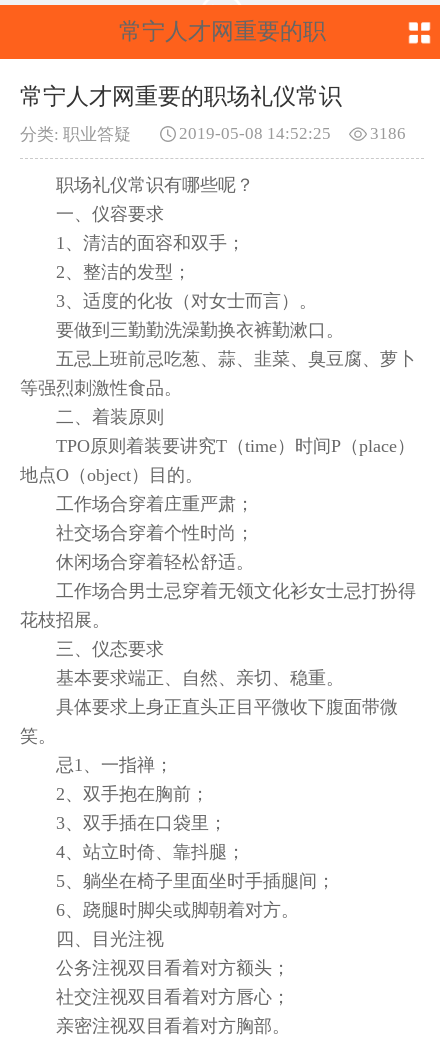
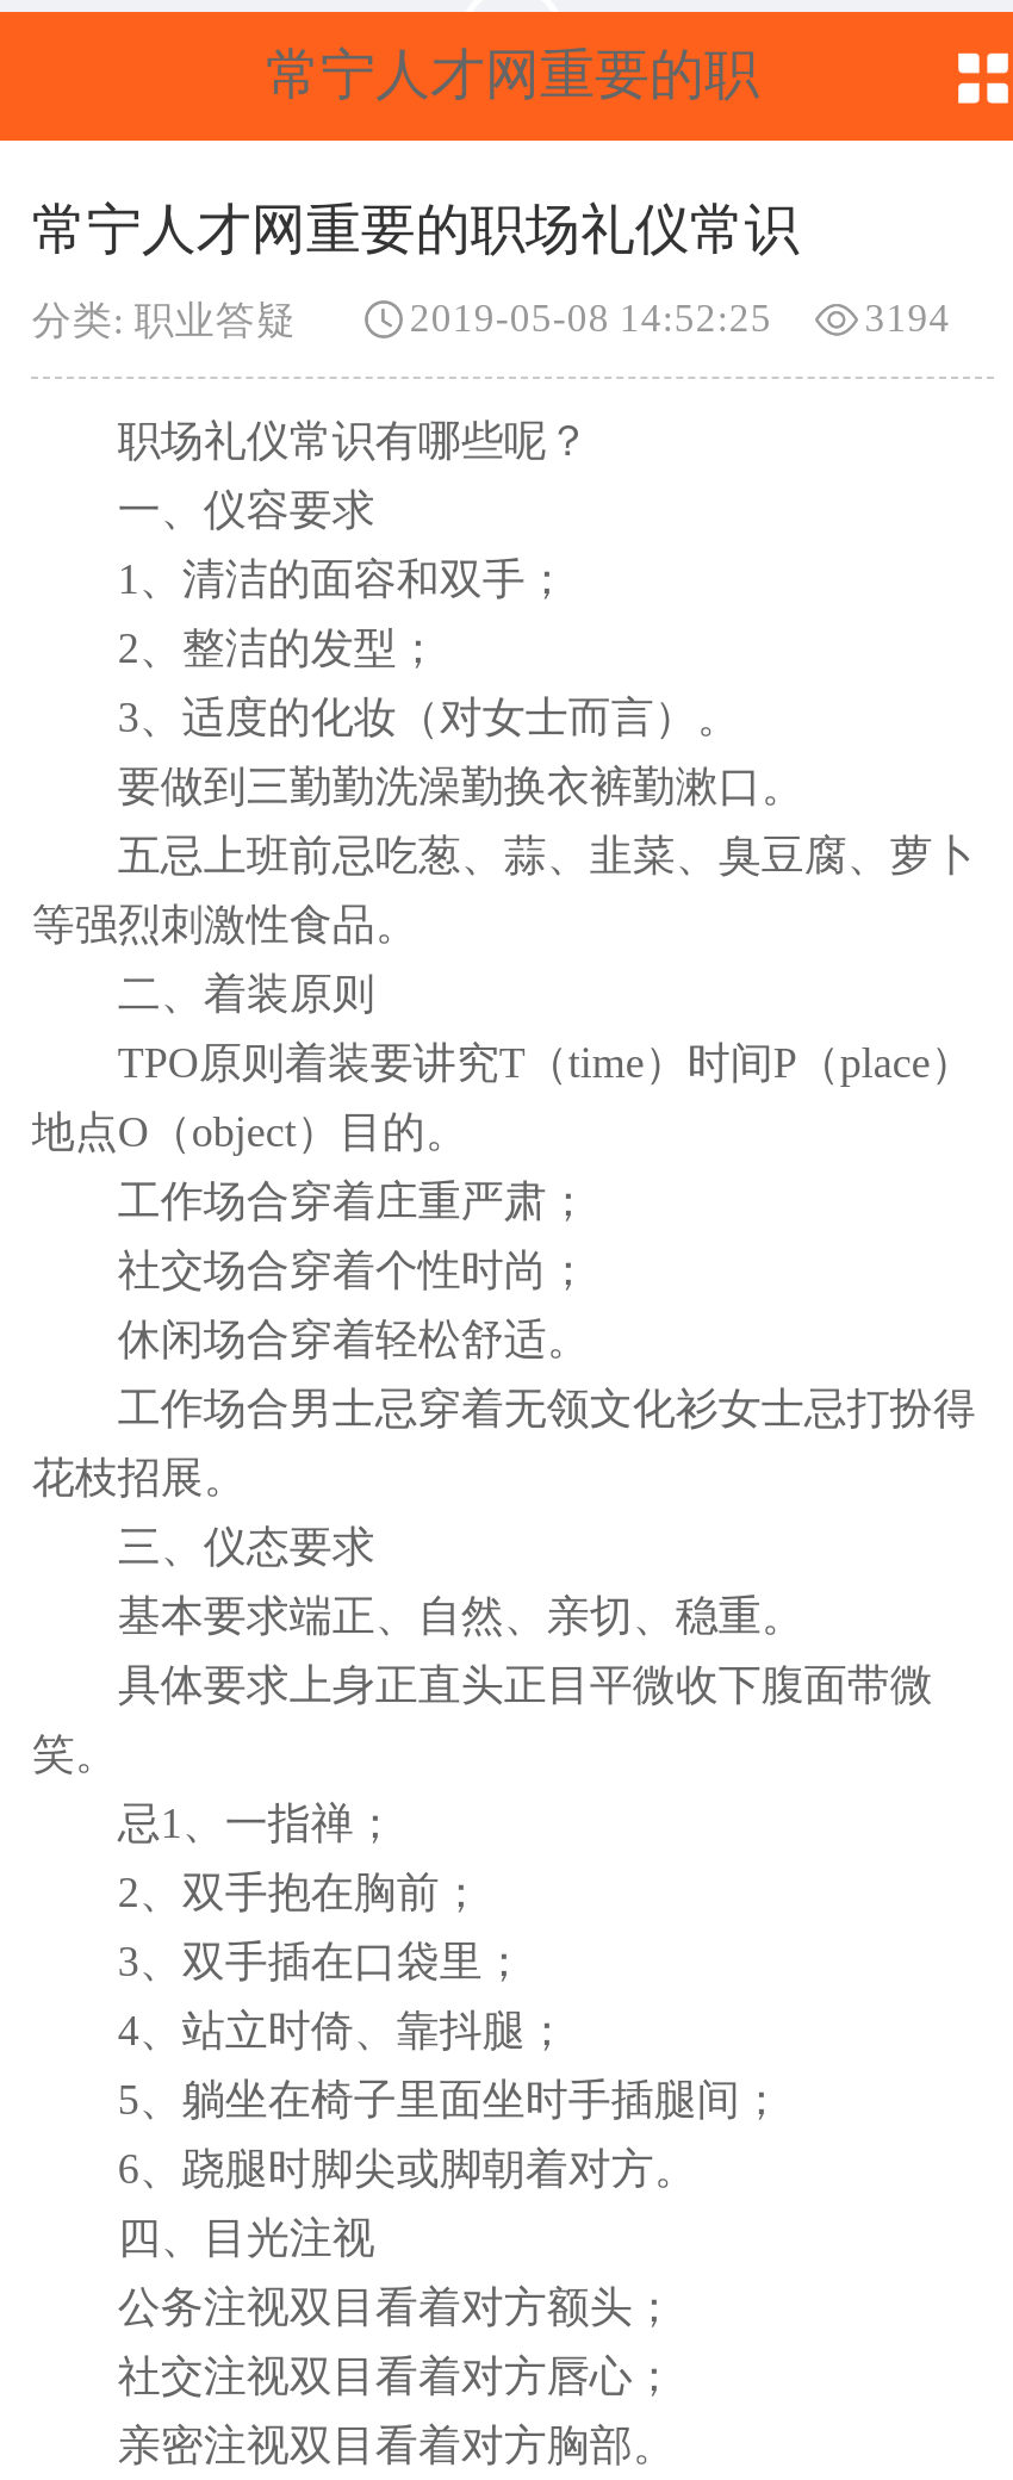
- 3186
+ 3194
